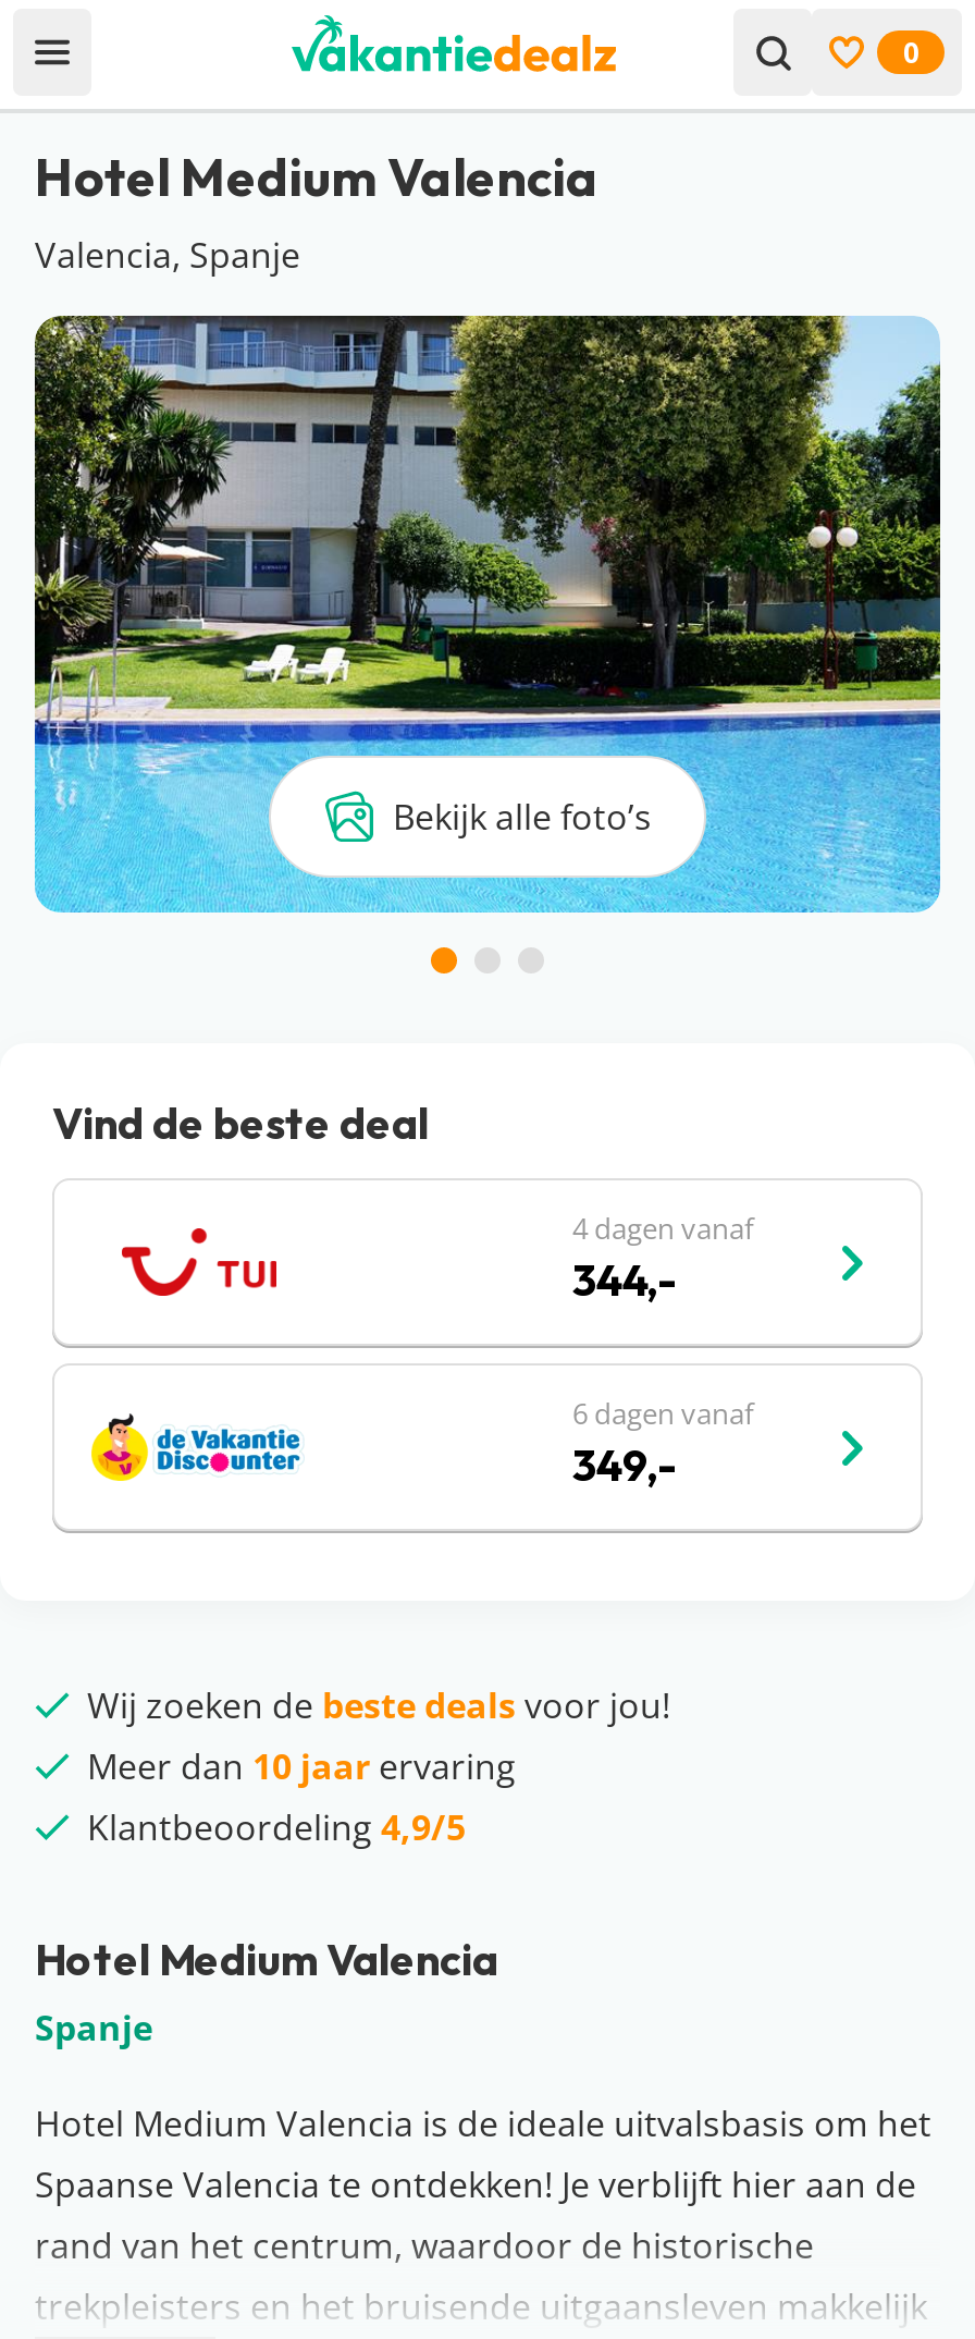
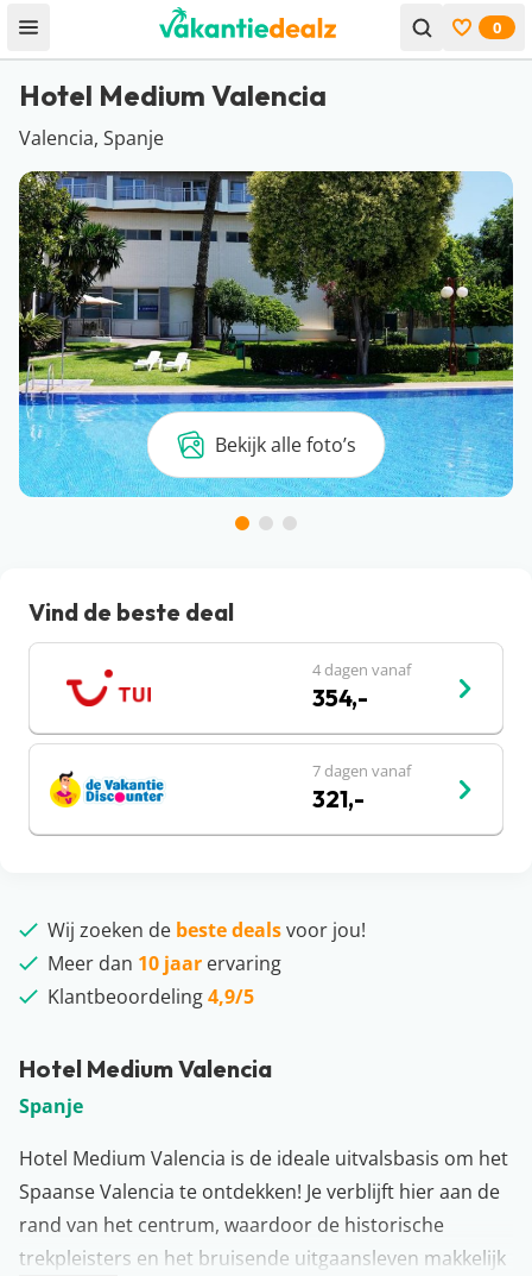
- 344,-
+ 354,-

- 6 dagen vanaf
+ 7 dagen vanaf

- 349,-
+ 321,-
